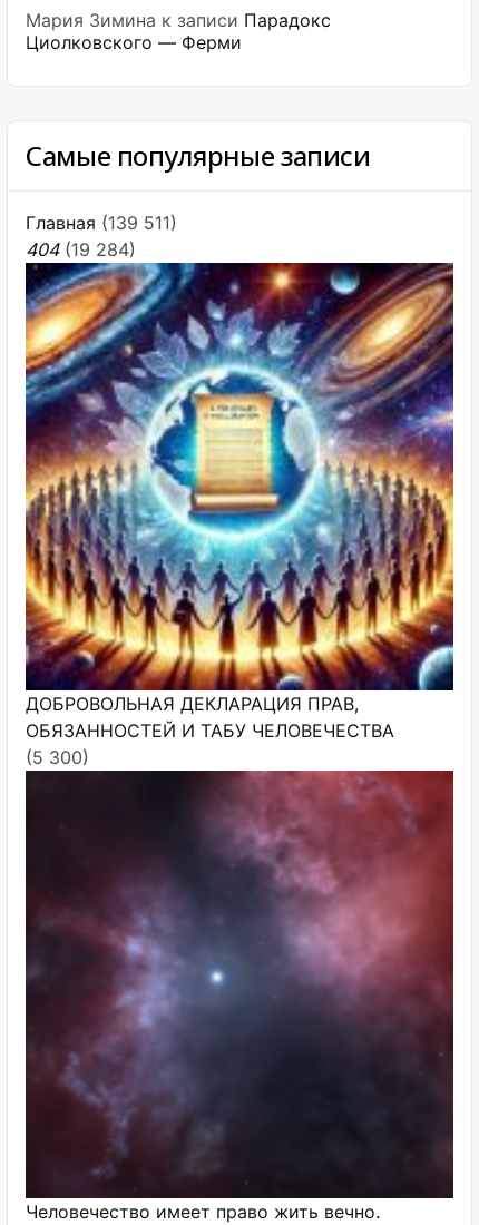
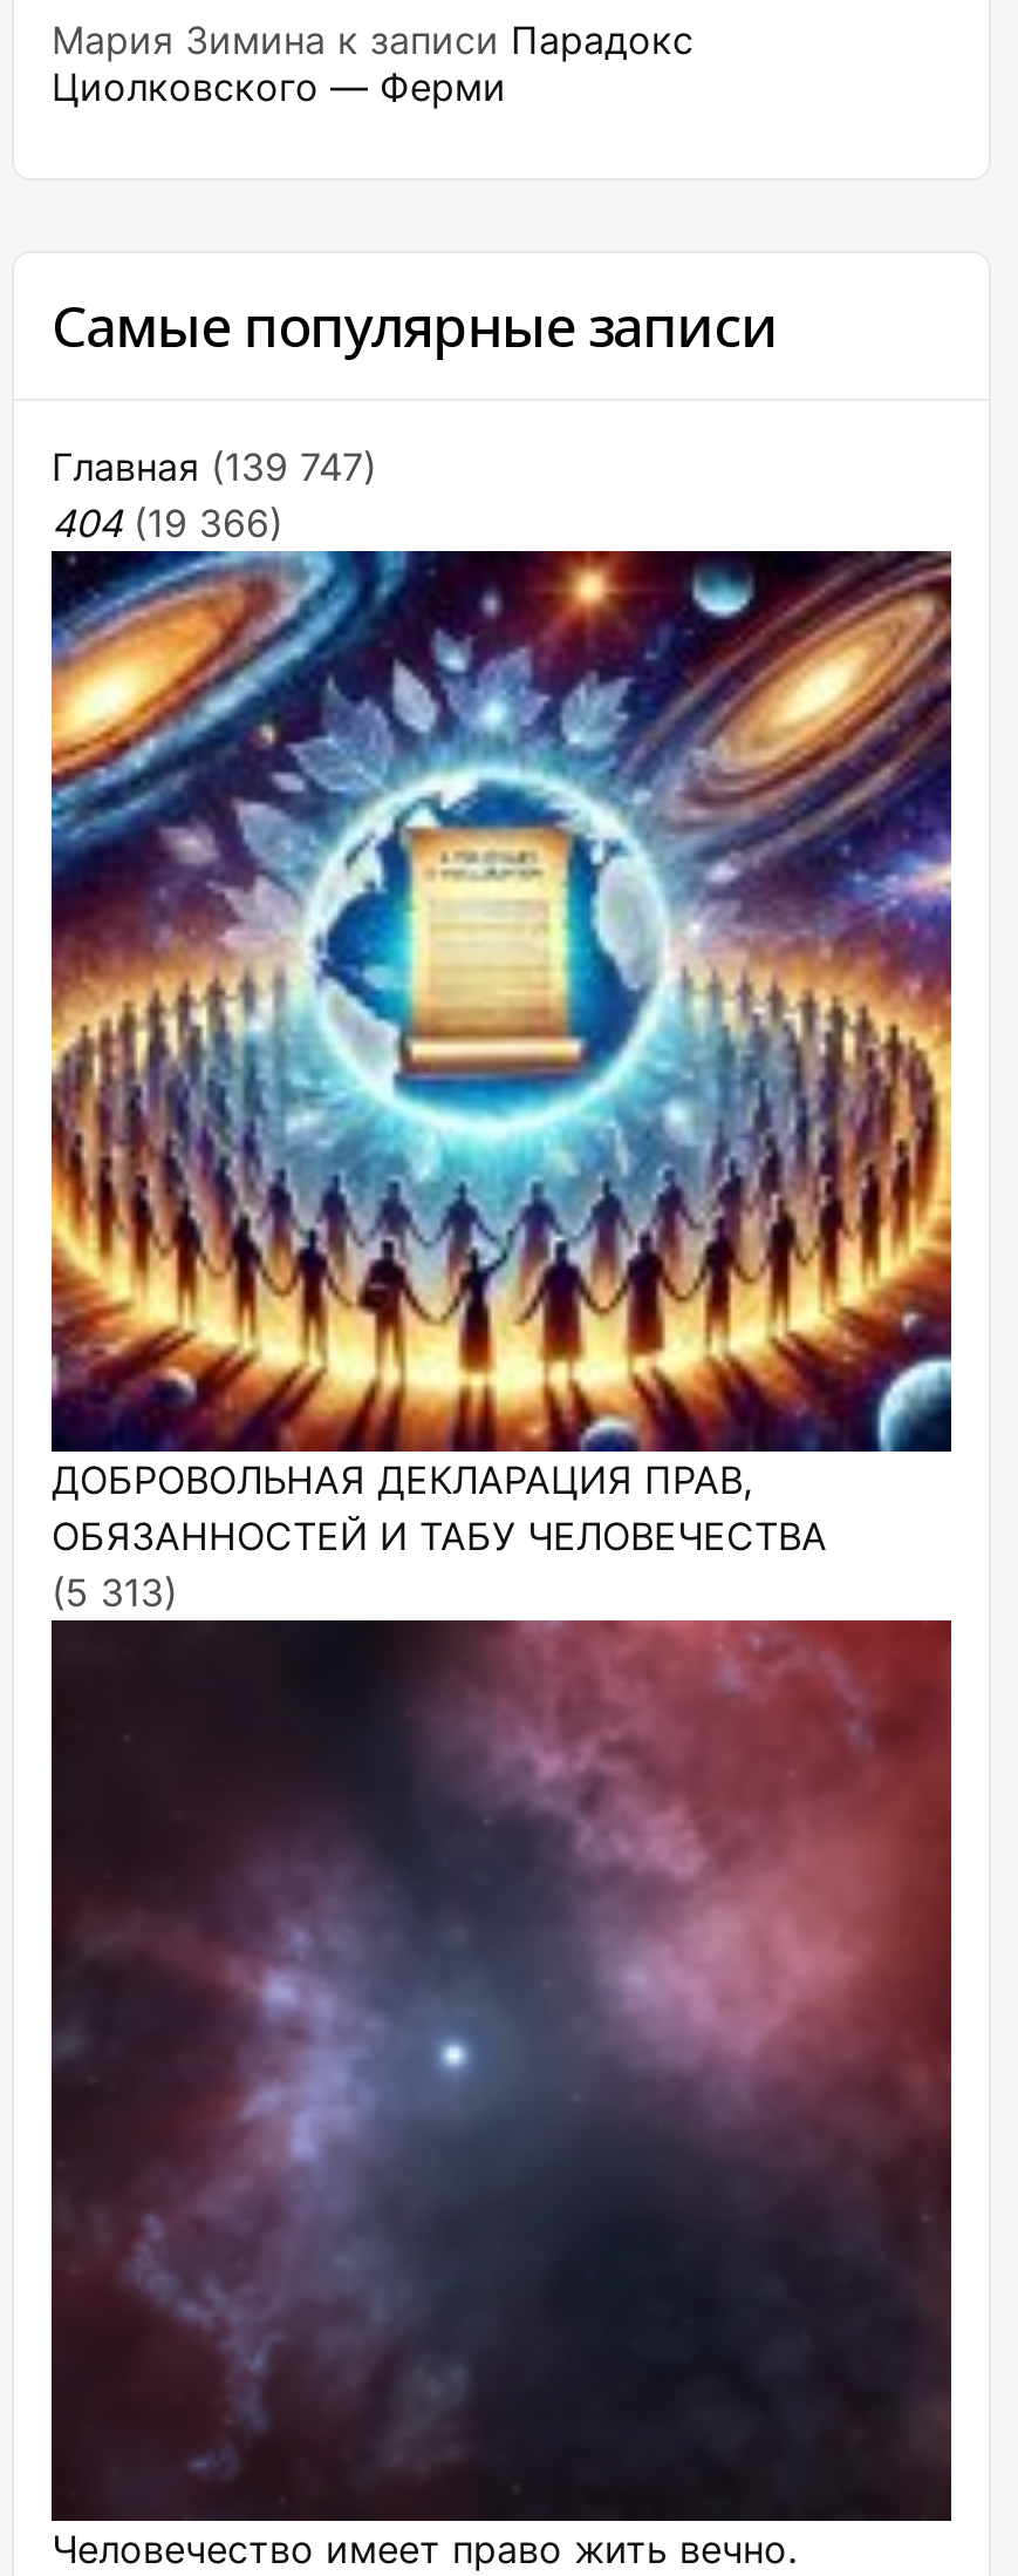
- Главная (139 511)
+ Главная (139 747)

- 404 (19 284)
+ 404 (19 366)

- (5 300)
+ (5 313)
